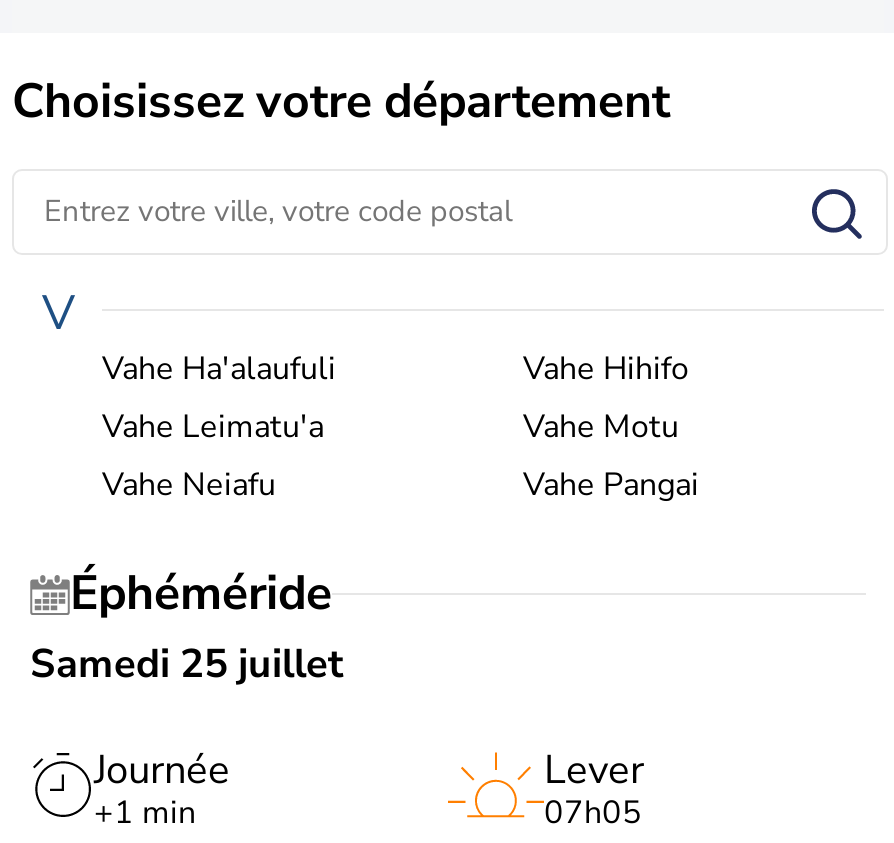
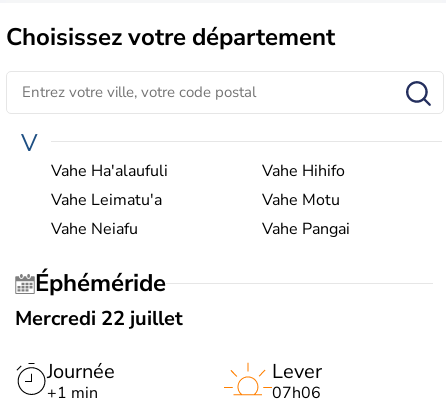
- Samedi 25 juillet
+ Mercredi 22 juillet

- 07h05
+ 07h06
